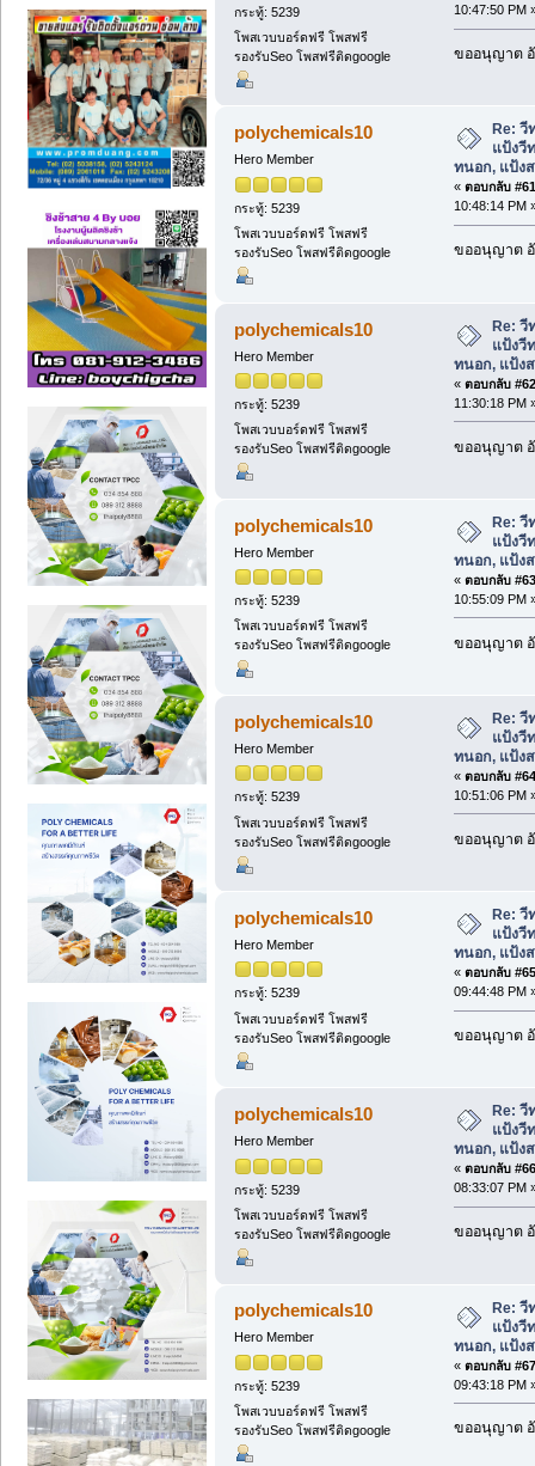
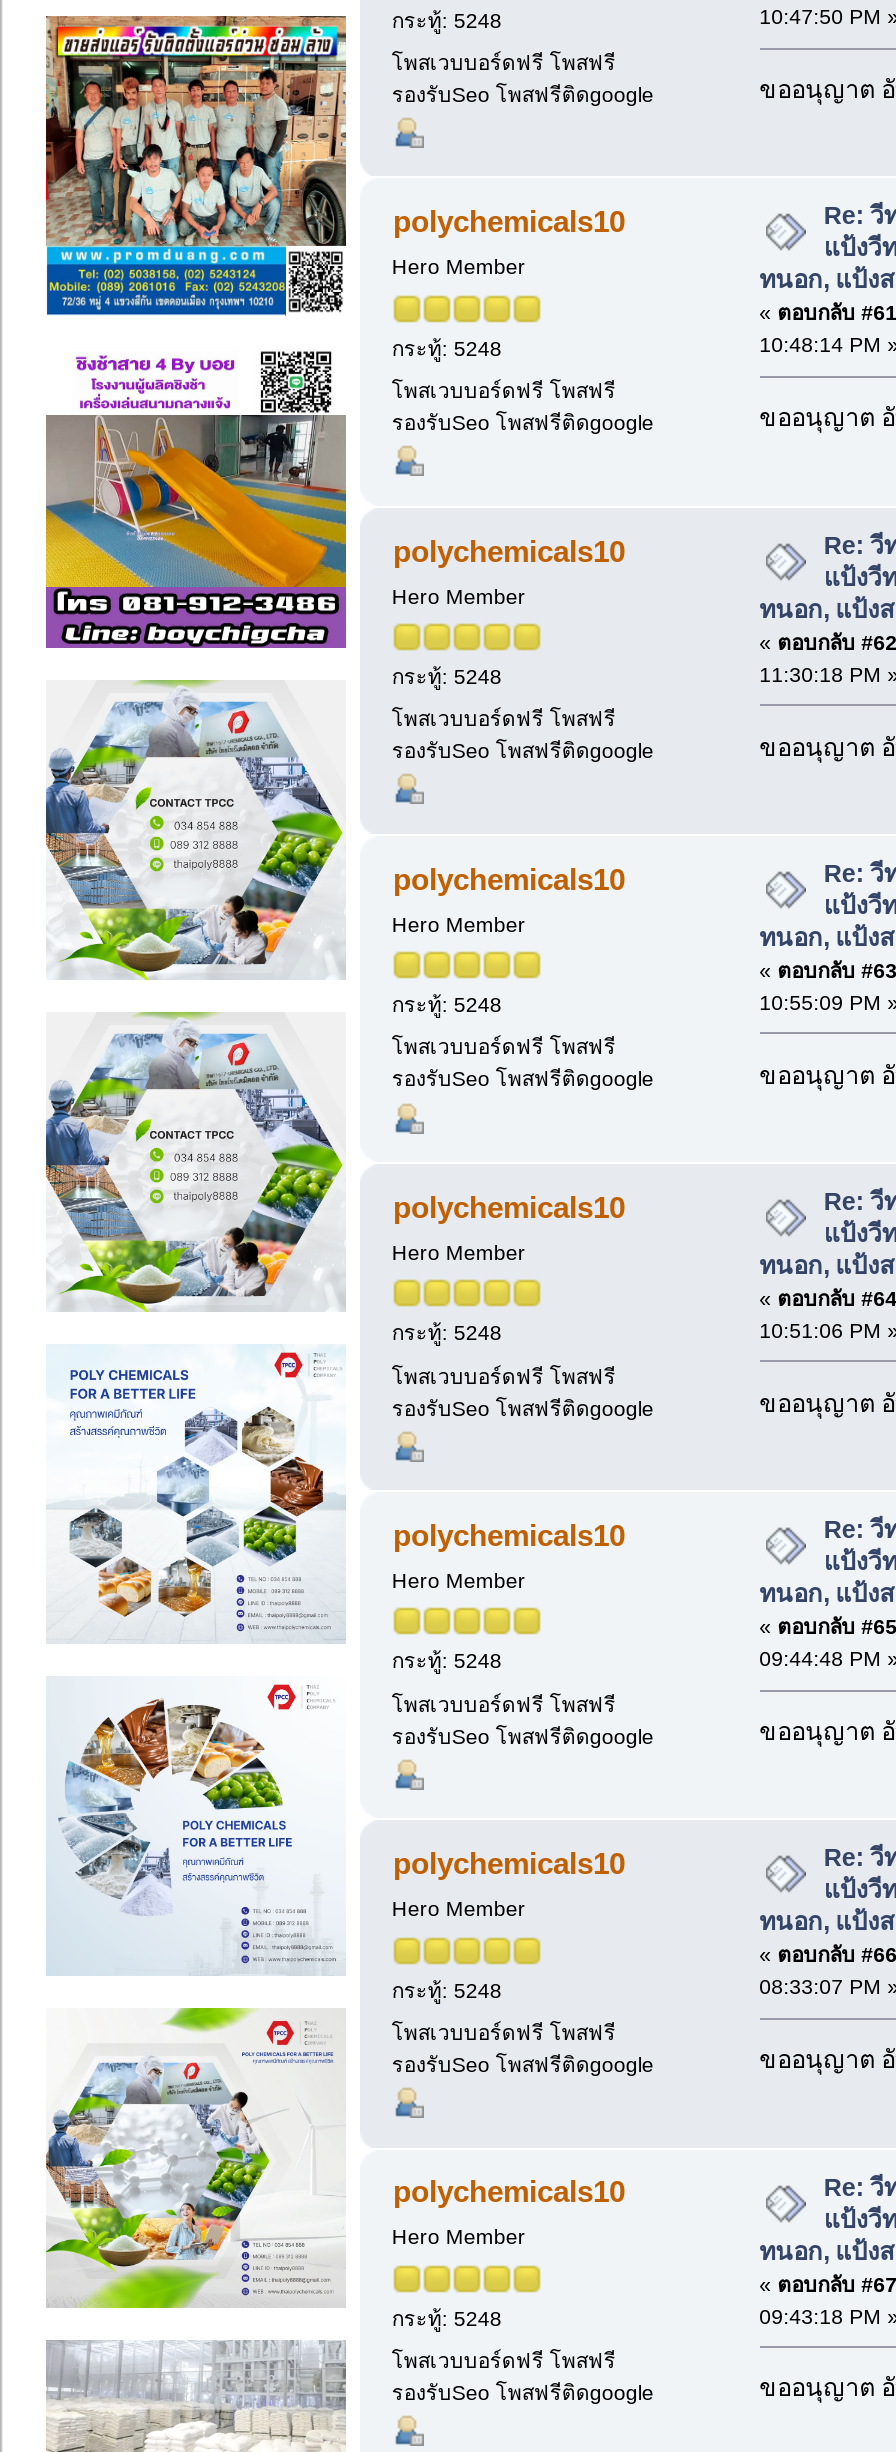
- กระทู้: 5239
+ กระทู้: 5248

- กระทู้: 5239
+ กระทู้: 5248

- กระทู้: 5239
+ กระทู้: 5248

- กระทู้: 5239
+ กระทู้: 5248

- กระทู้: 5239
+ กระทู้: 5248

- กระทู้: 5239
+ กระทู้: 5248

- กระทู้: 5239
+ กระทู้: 5248

- กระทู้: 5239
+ กระทู้: 5248
